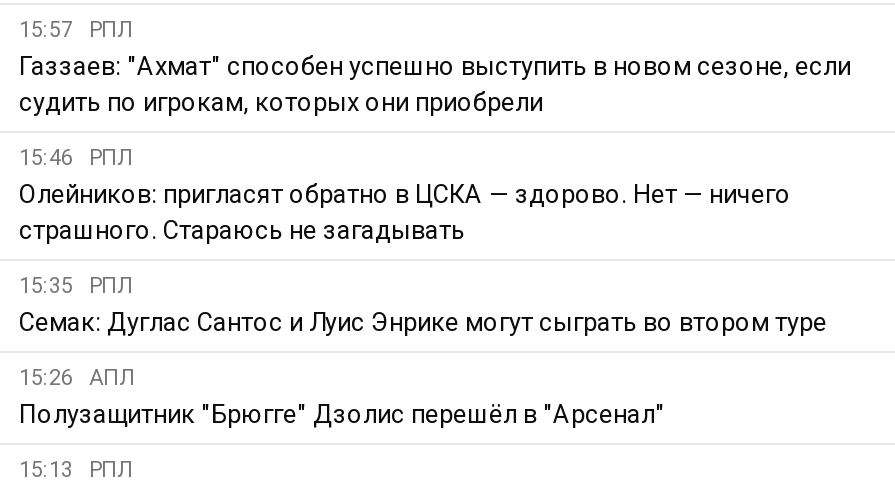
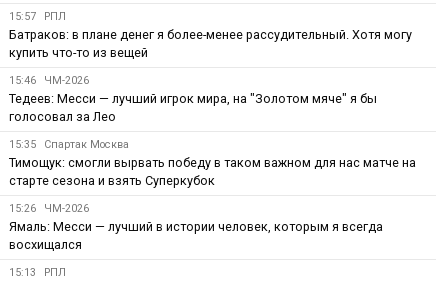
- Газзаев: "Ахмат" способен успешно выступить в новом сезоне, если
- судить по игрокам, которых они приобрели
+ Батраков: в плане денег я более-менее рассудительный. Хотя могу
+ купить что-то из вещей

- 15:46 РПЛ
- Олейников: пригласят обратно в ЦСКА — здорово. Нет — ничего
- страшного. Стараюсь не загадывать
+ 15:46 ЧМ-2026
+ Тедеев: Месси — лучший игрок мира, на "Золотом мяче" я бы
+ голосовал за Лео

- 15:35 РПЛ
- Семак: Дуглас Сантос и Луис Энрике могут сыграть во втором туре
+ 15:35 Спартак Москва
+ Тимощук: смогли вырвать победу в таком важном для нас матче на
+ старте сезона и взять Суперкубок

- 15:26 АПЛ
- Полузащитник "Брюгге" Дзолис перешёл в "Арсенал"
+ 15:26 ЧМ-2026
+ Ямаль: Месси — лучший в истории человек, которым я всегда
+ восхищался
